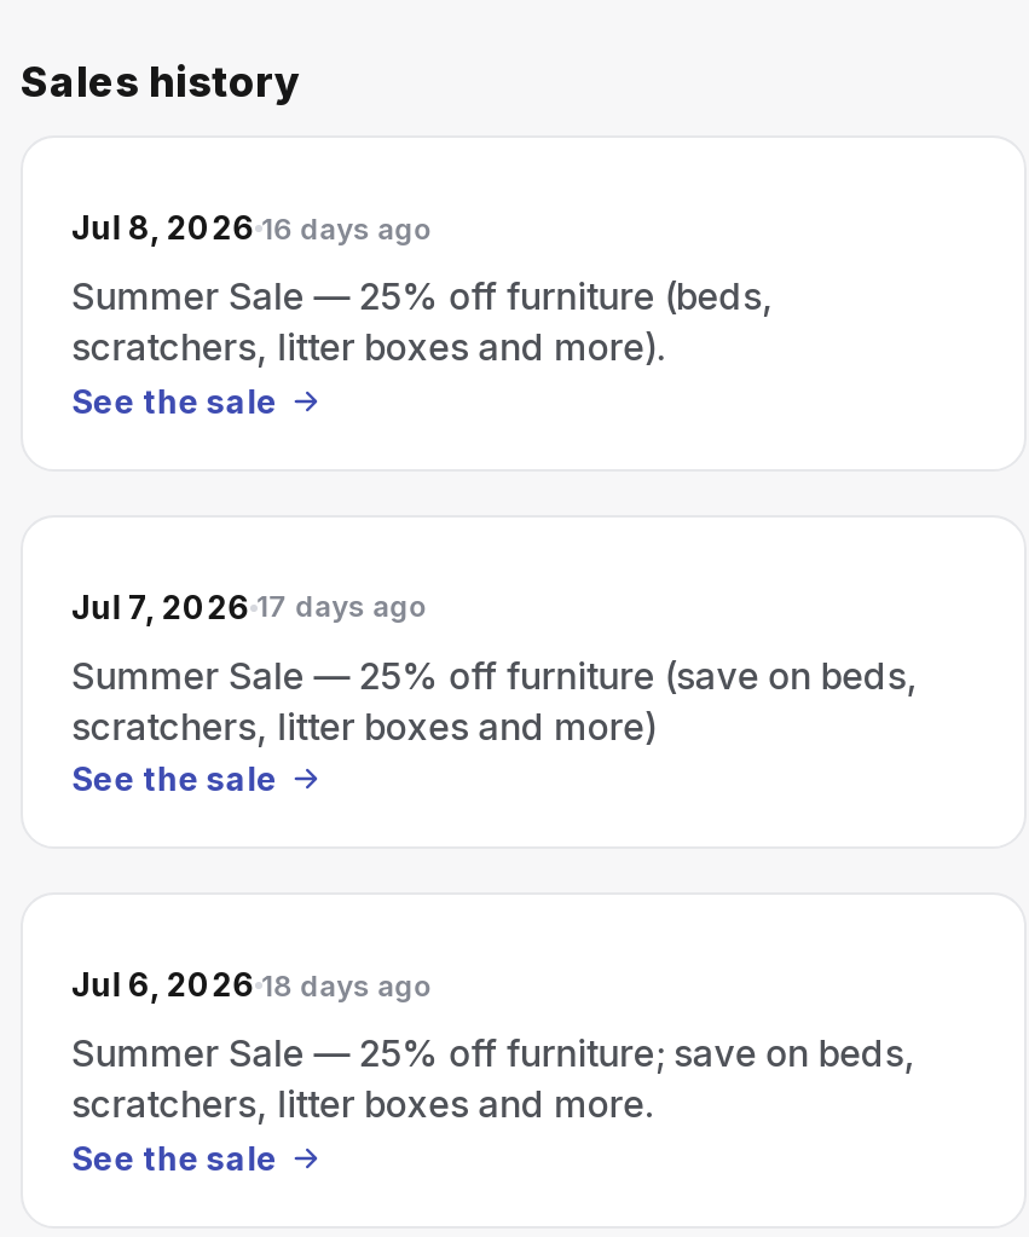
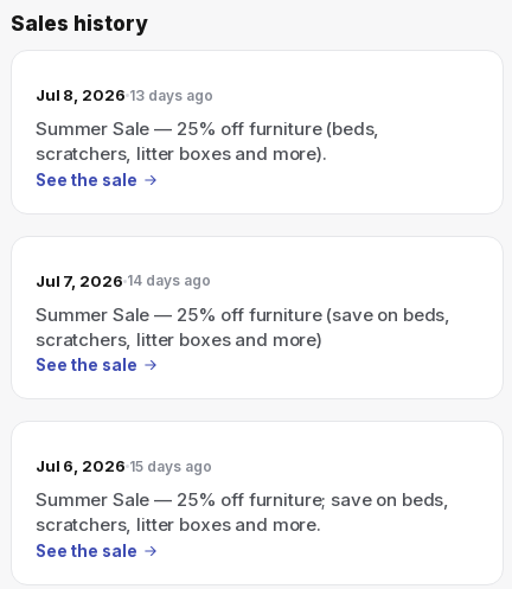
- Jul 8, 2026 16 days ago
+ Jul 8, 2026 13 days ago

- Jul 7, 2026 17 days ago
+ Jul 7, 2026 14 days ago

- Jul 6, 2026 18 days ago
+ Jul 6, 2026 15 days ago
